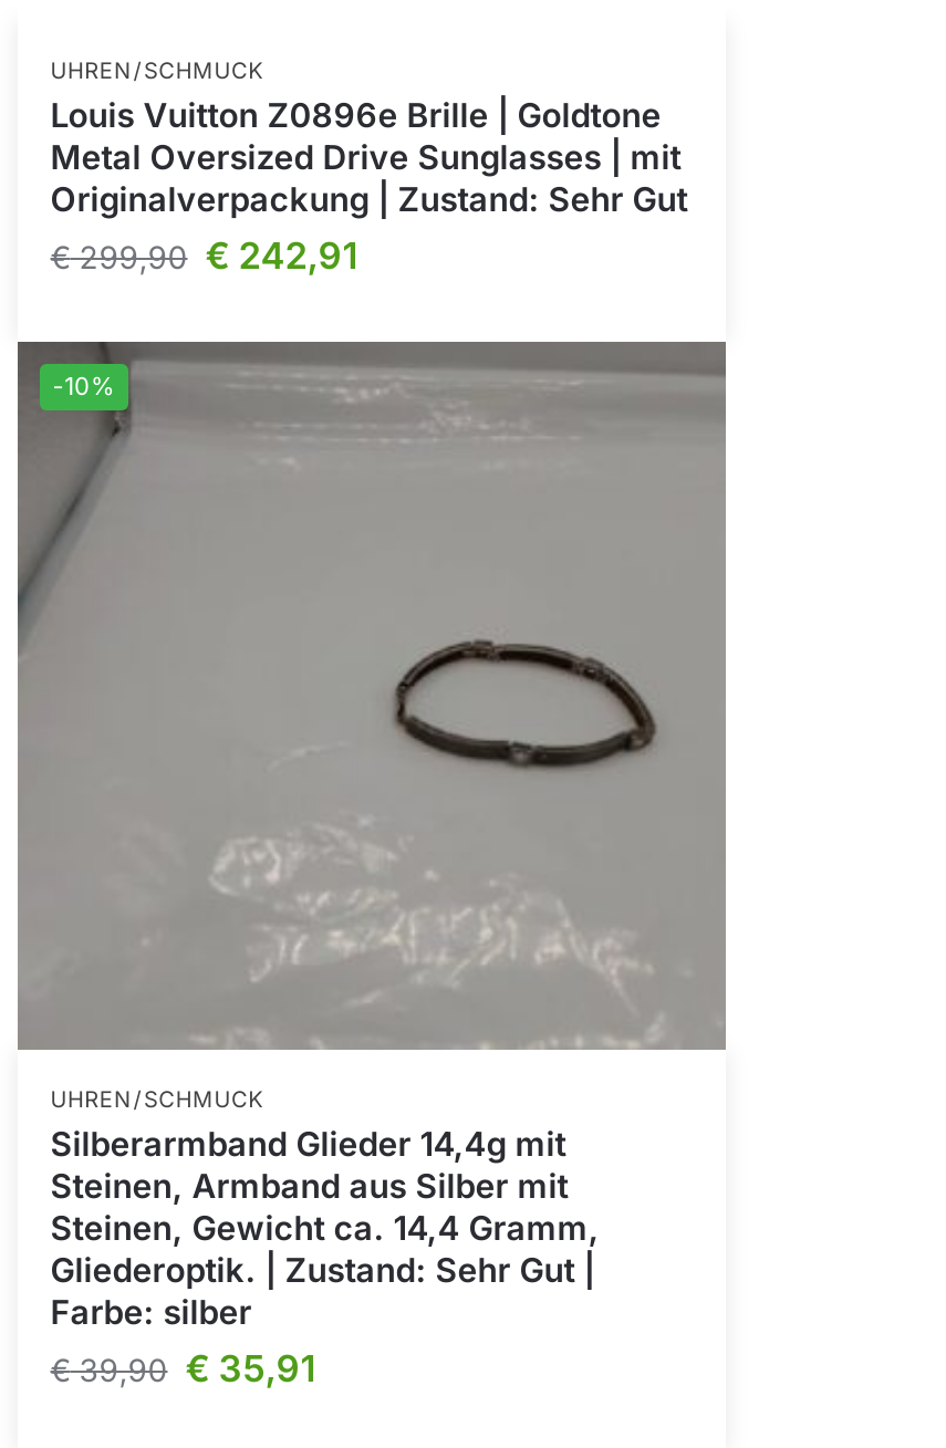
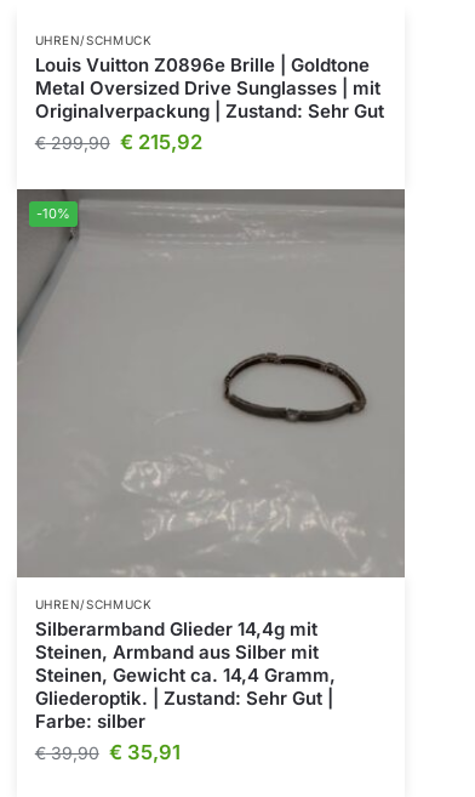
- €299,90 €242,91
+ €299,90 €215,92
